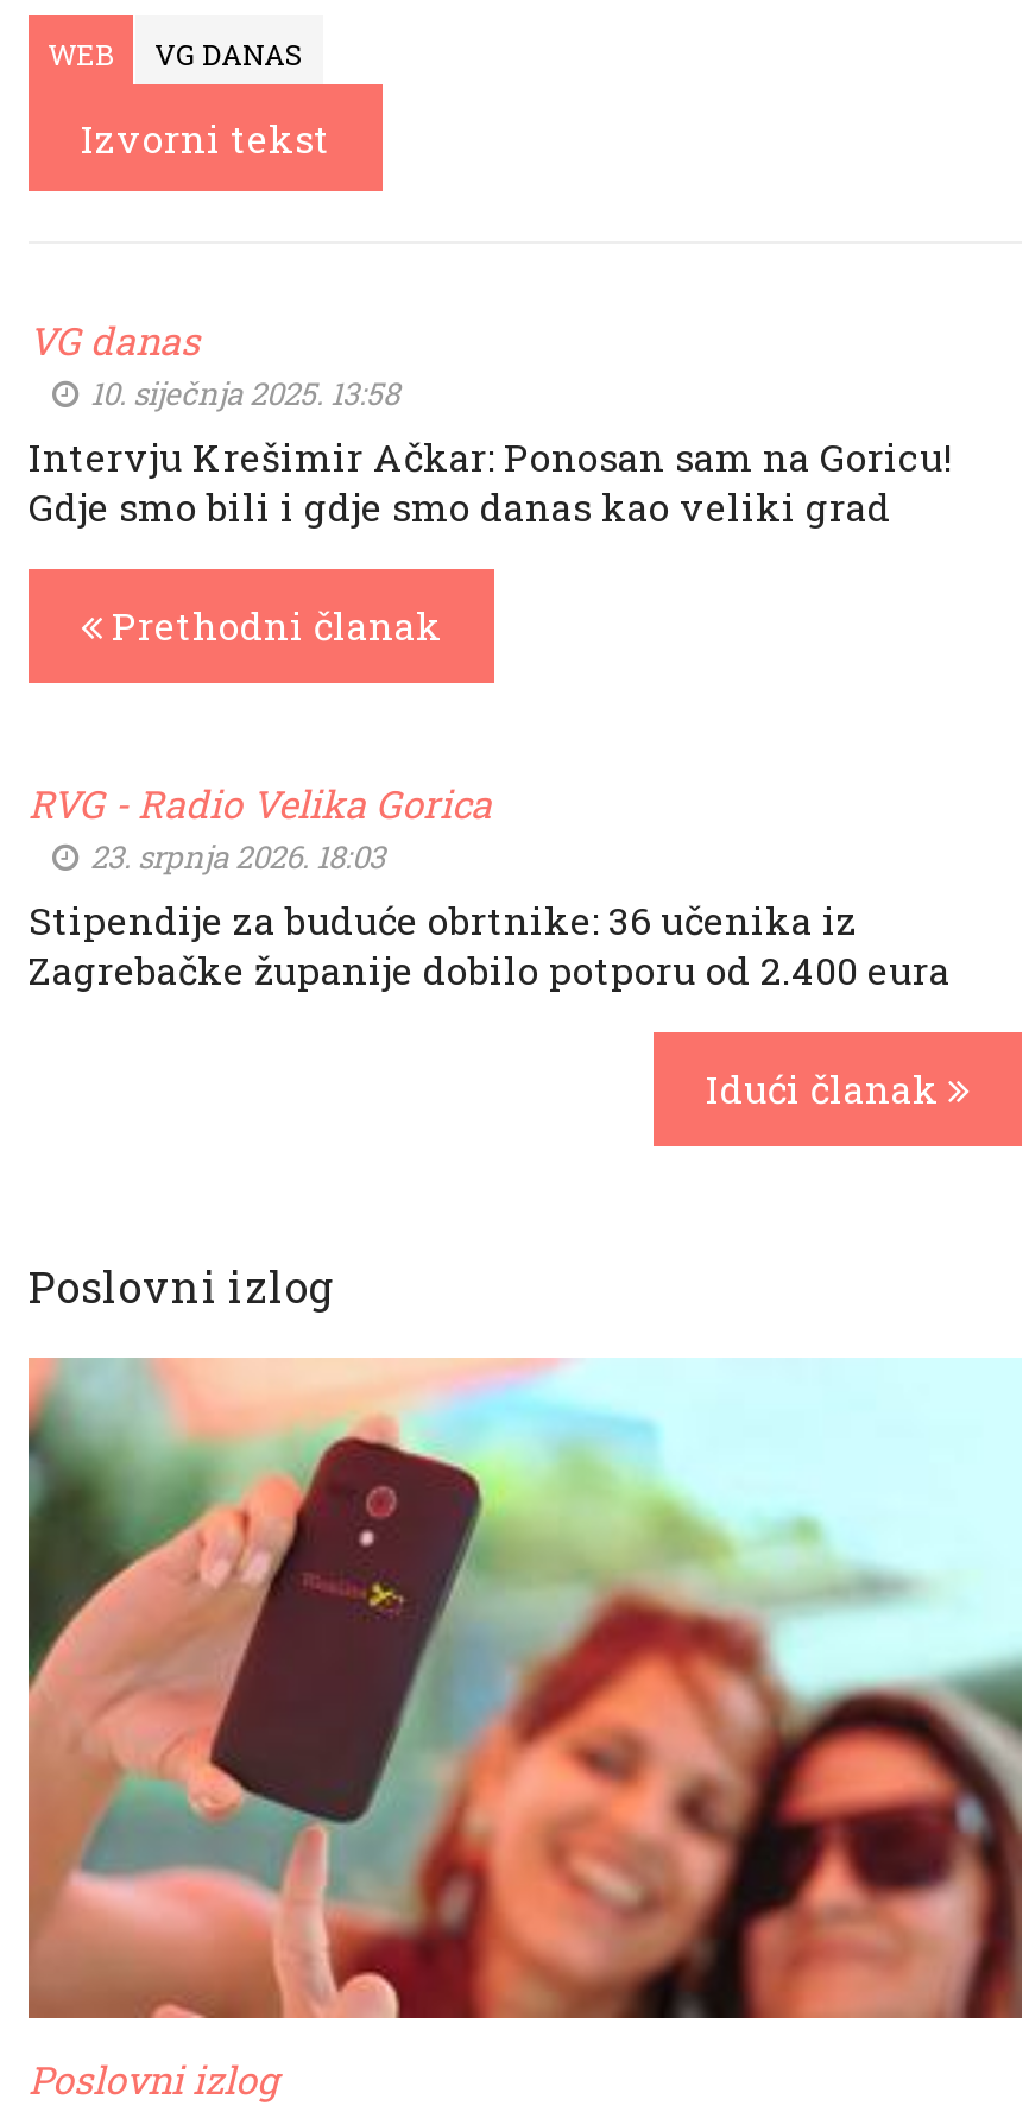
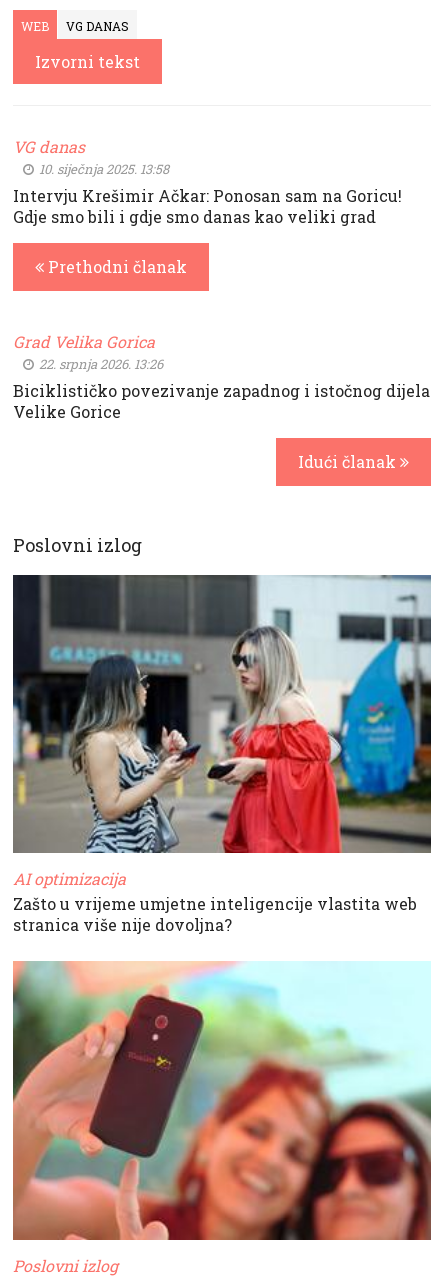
- RVG - Radio Velika Gorica
- 23. srpnja 2026. 18:03
- Stipendije za buduće obrtnike: 36 učenika iz
- Zagrebačke županije dobilo potporu od 2.400 eura
+ Grad Velika Gorica
+ 22. srpnja 2026. 13:26
+ Biciklističko povezivanje zapadnog i istočnog dijela
+ Velike Gorice

+ [image]
+ AI optimizacija
+ Zašto u vrijeme umjetne inteligencije vlastita web
+ stranica više nije dovoljna?
